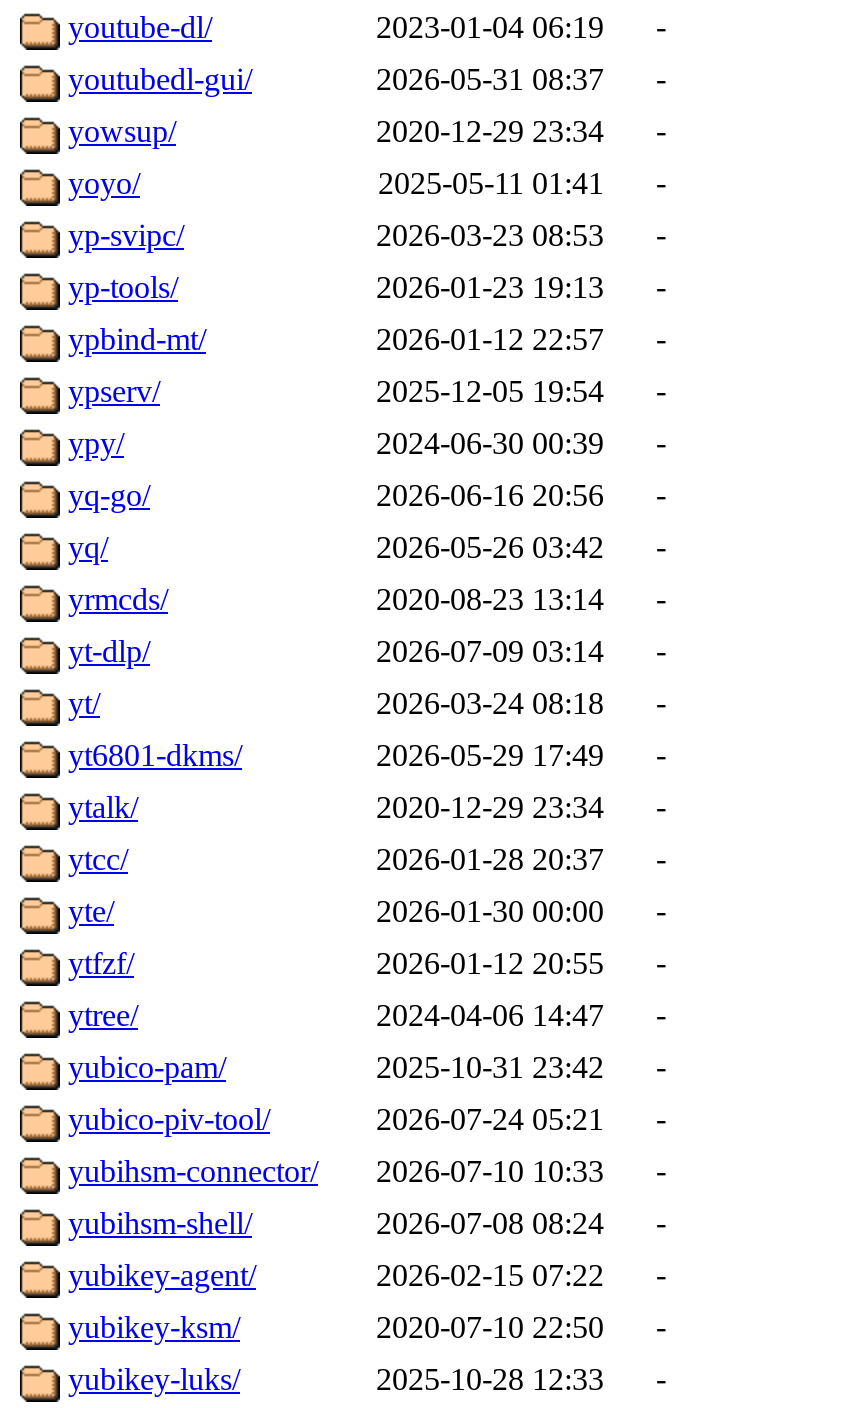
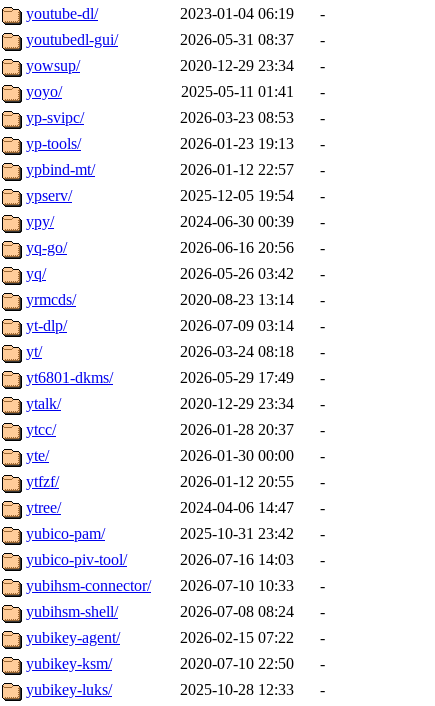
- 2026-07-24 05:21
+ 2026-07-16 14:03
